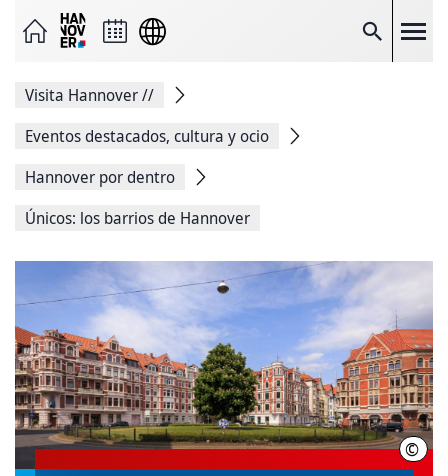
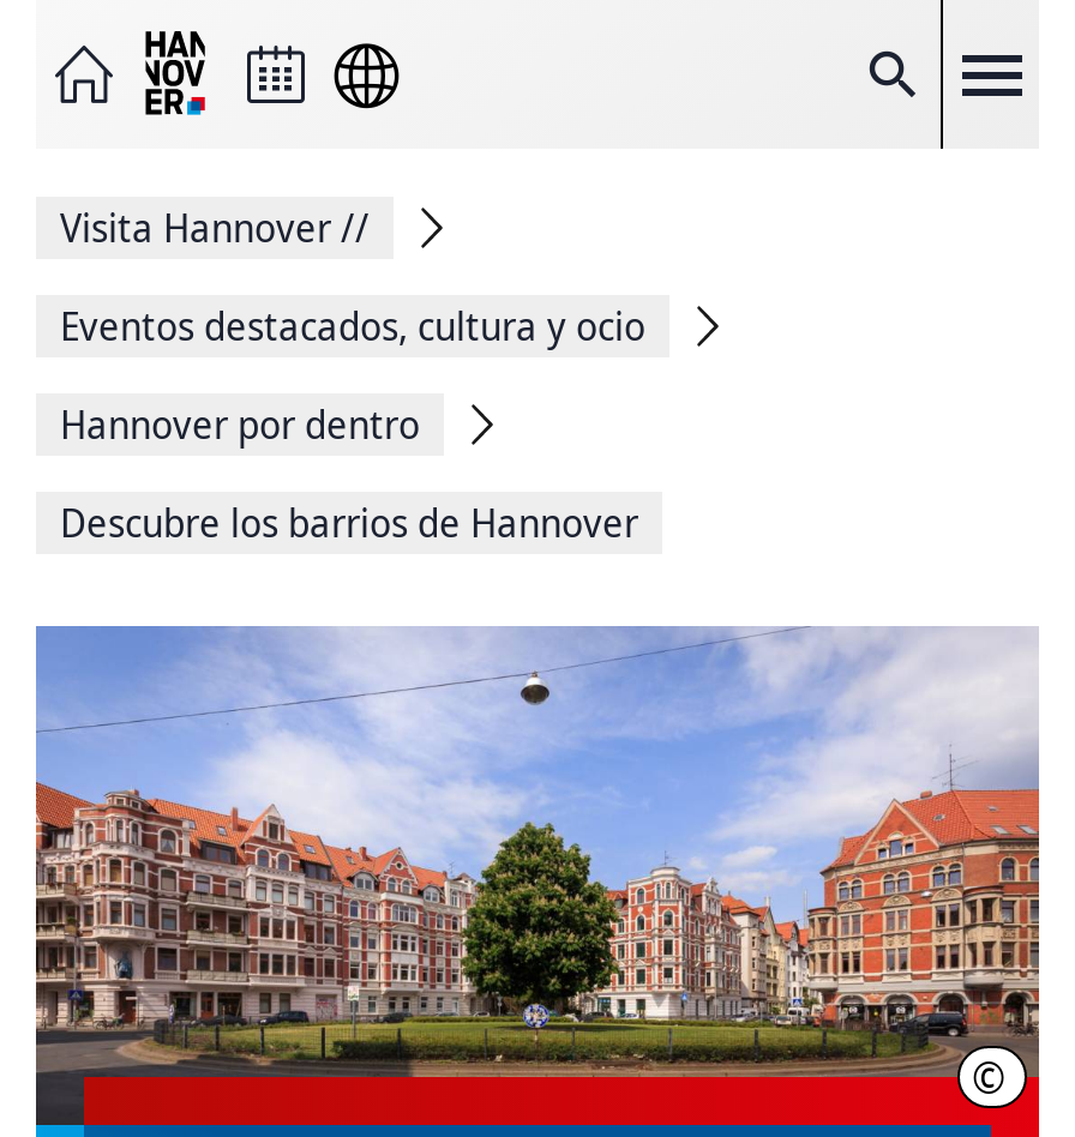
- Únicos: los barrios de Hannover
+ Descubre los barrios de Hannover
